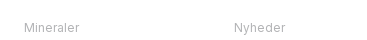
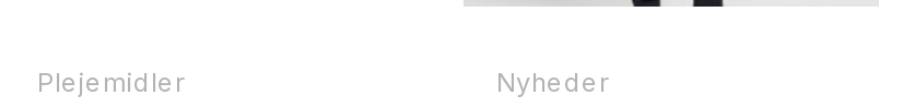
- Mineraler
+ Plejemidler
